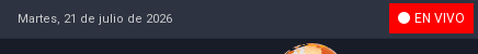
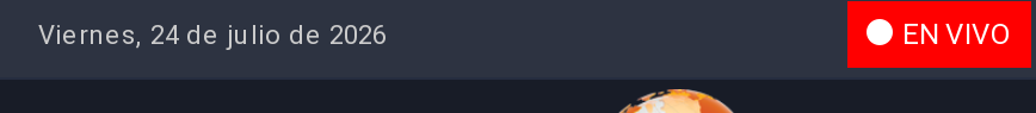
- Martes, 21 de julio de 2026
+ Viernes, 24 de julio de 2026
